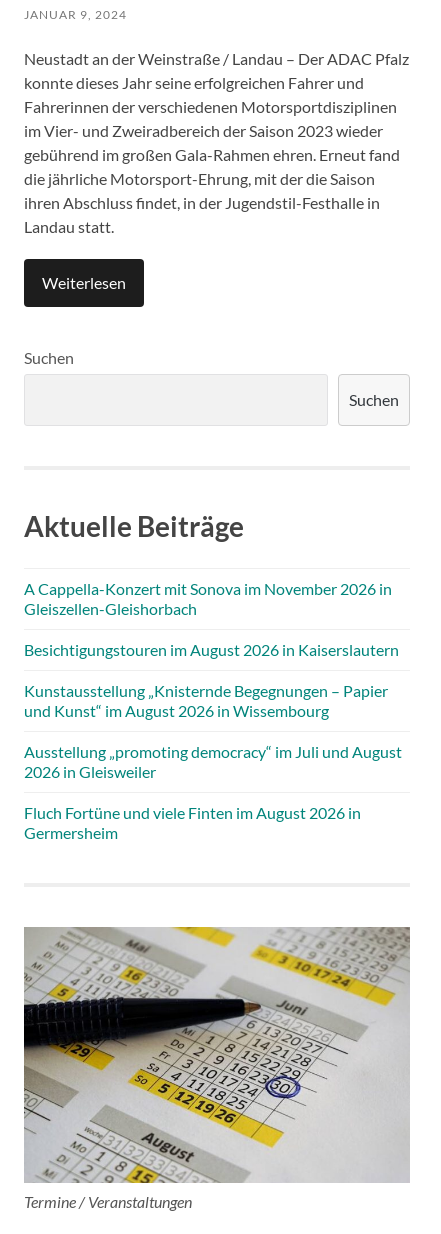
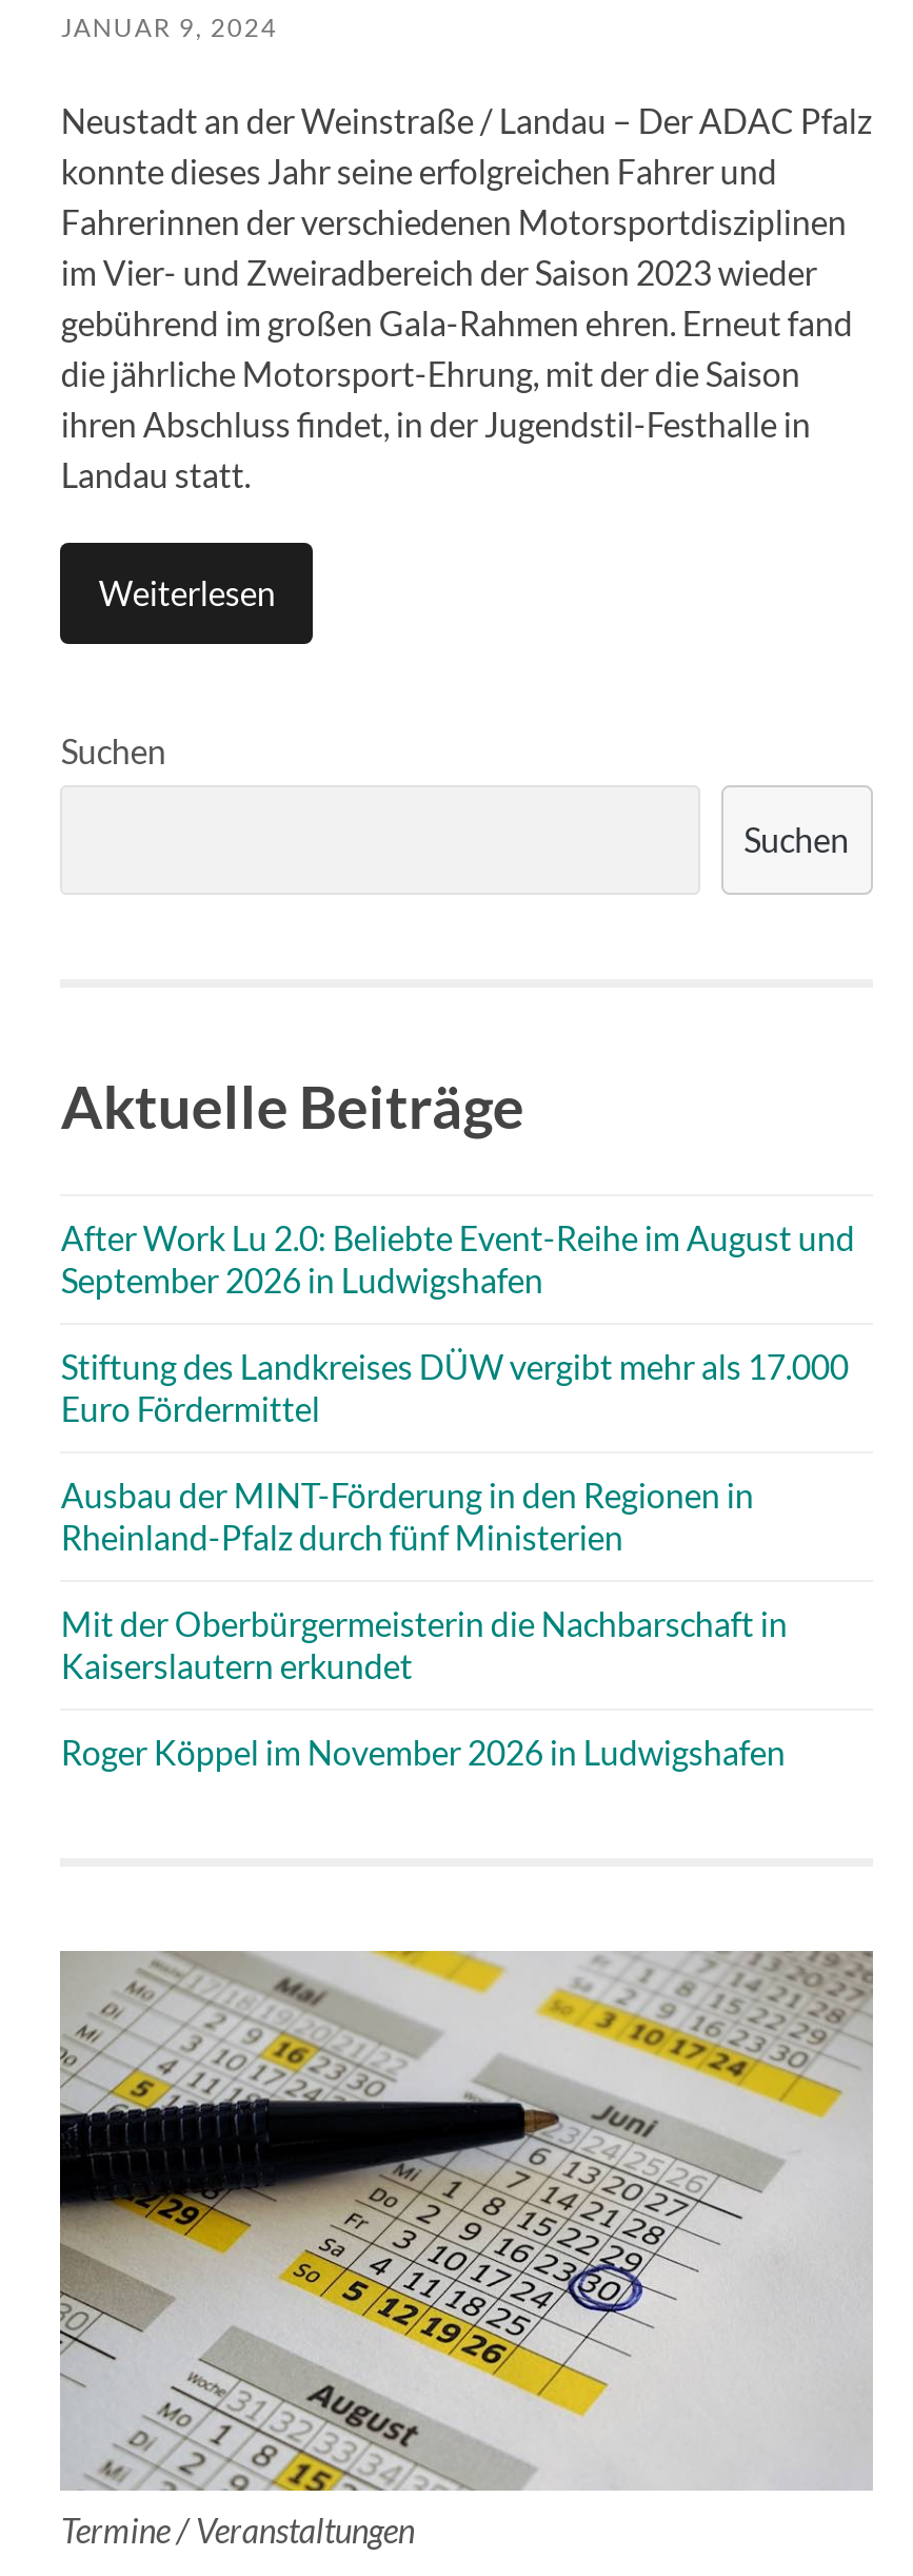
- A Cappella-Konzert mit Sonova im November 2026 in
- Gleiszellen-Gleishorbach
+ After Work Lu 2.0: Beliebte Event-Reihe im August und
+ September 2026 in Ludwigshafen

- Besichtigungstouren im August 2026 in Kaiserslautern
+ Stiftung des Landkreises DÜW vergibt mehr als 17.000
+ Euro Fördermittel

- Kunstausstellung „Knisternde Begegnungen – Papier
- und Kunst“ im August 2026 in Wissembourg
+ Ausbau der MINT-Förderung in den Regionen in
+ Rheinland-Pfalz durch fünf Ministerien

- Ausstellung „promoting democracy“ im Juli und August
- 2026 in Gleisweiler
+ Mit der Oberbürgermeisterin die Nachbarschaft in
+ Kaiserslautern erkundet

- Fluch Fortüne und viele Finten im August 2026 in
- Germersheim
+ Roger Köppel im November 2026 in Ludwigshafen
